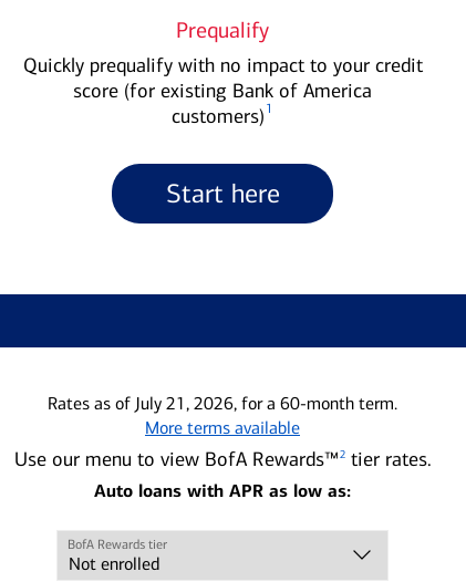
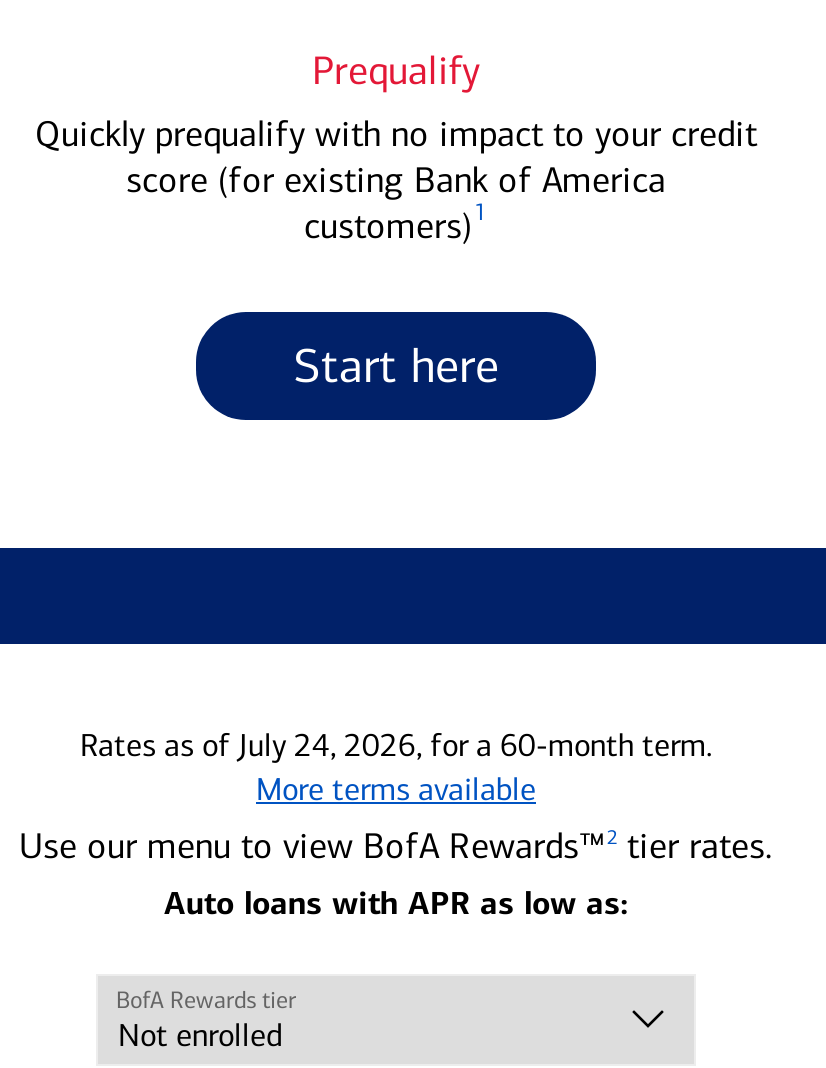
- Rates as of July 21, 2026, for a 60-month term.
+ Rates as of July 24, 2026, for a 60-month term.
